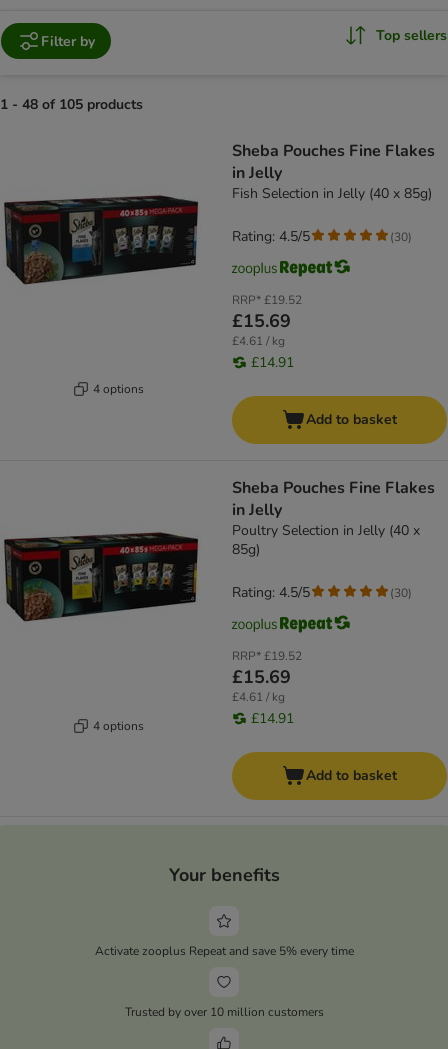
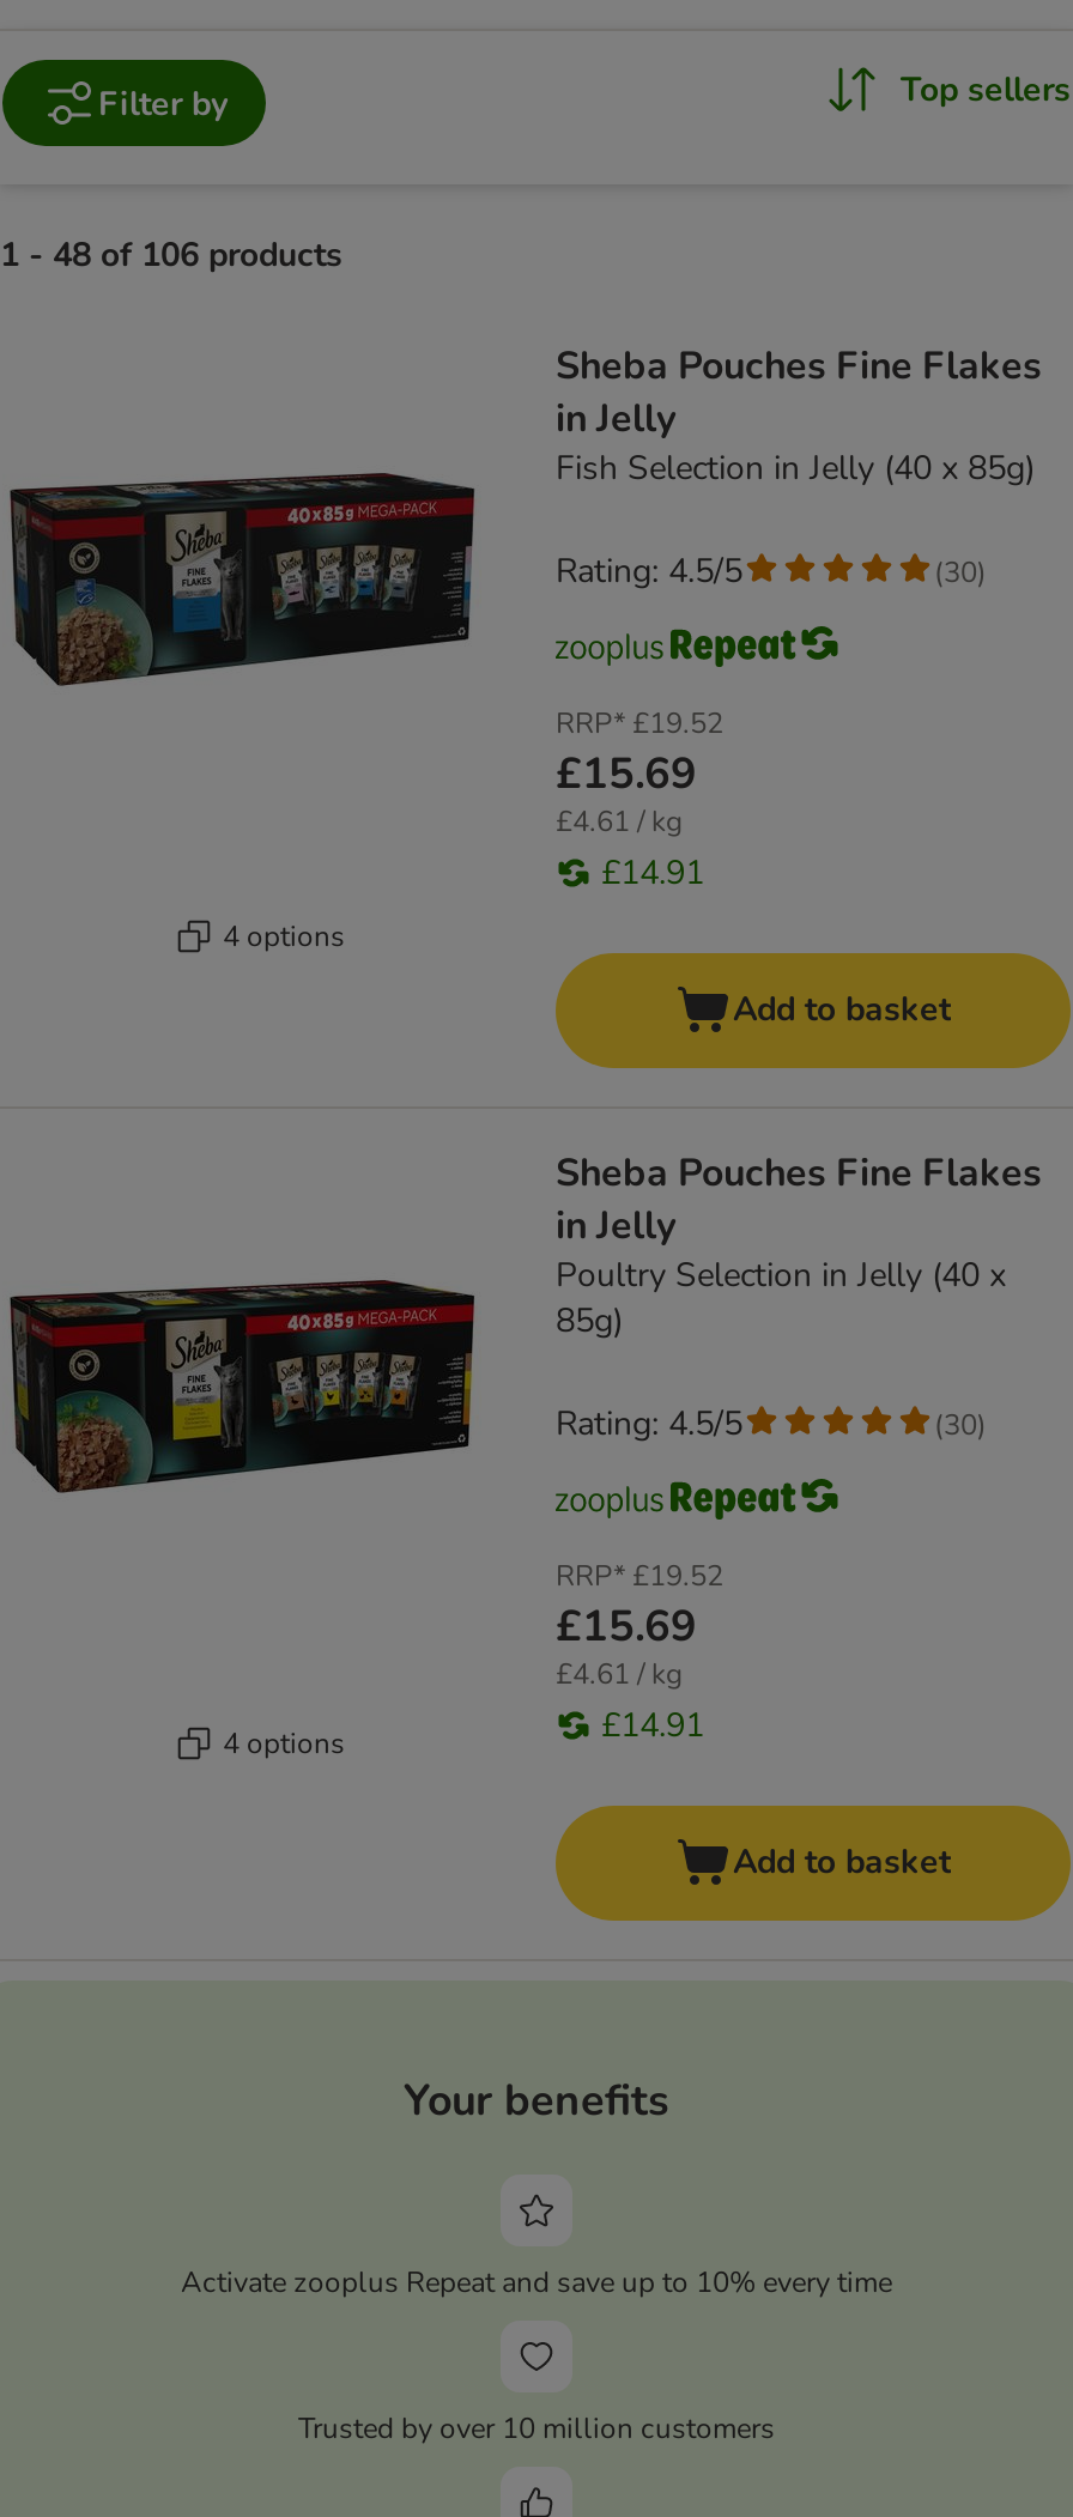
- 1 - 48 of 105 products
+ 1 - 48 of 106 products

- Activate zooplus Repeat and save 5% every time
+ Activate zooplus Repeat and save up to 10% every time
